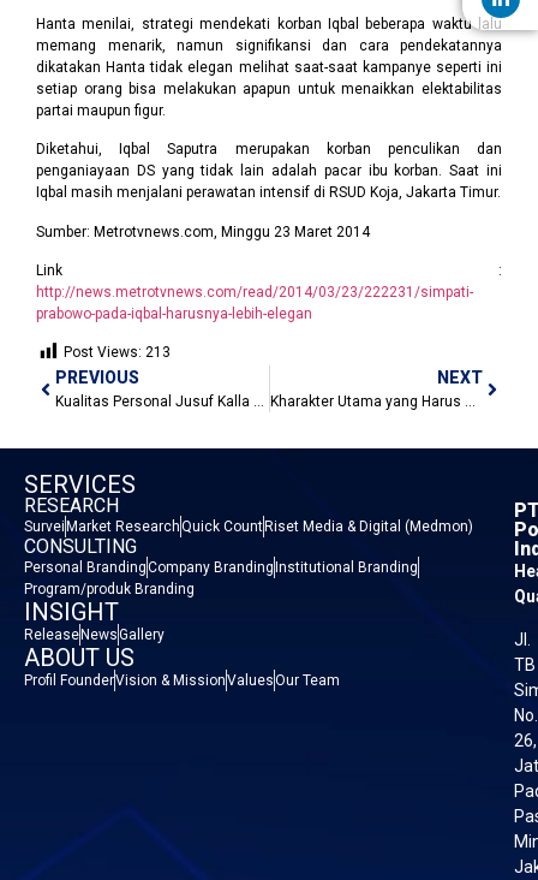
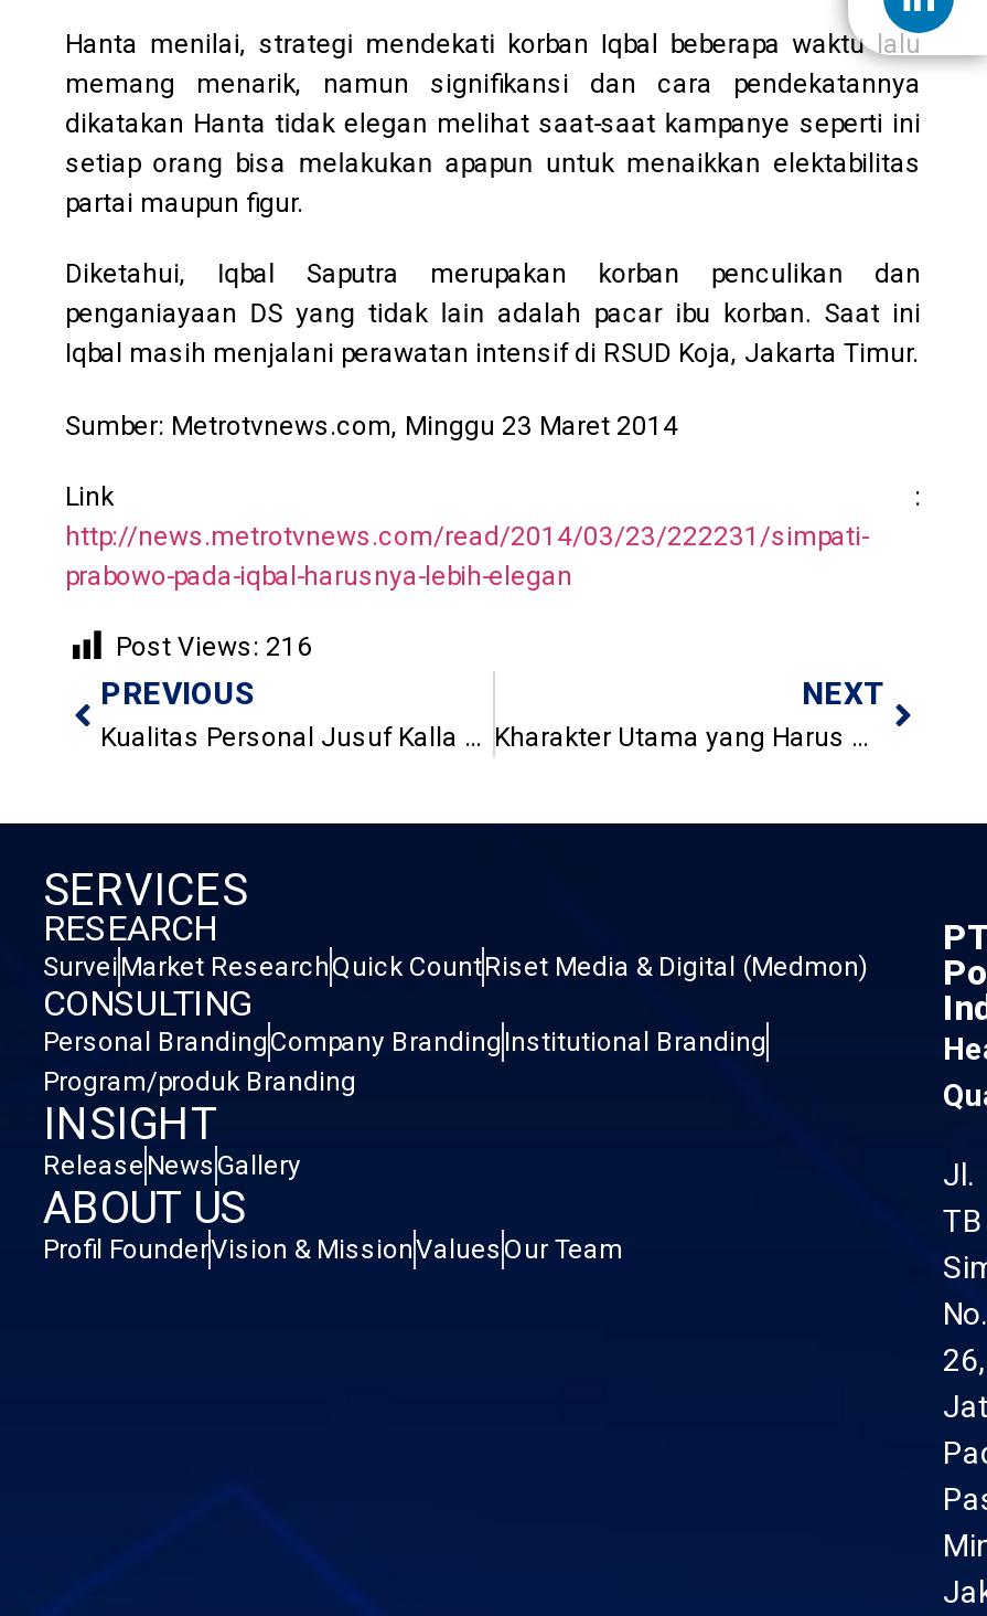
- Post Views: 213
+ Post Views: 216
